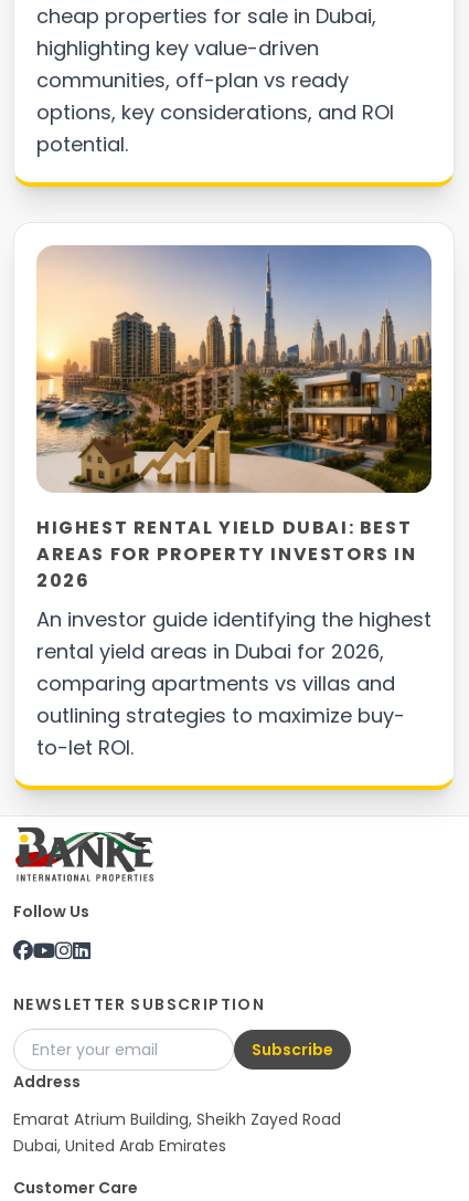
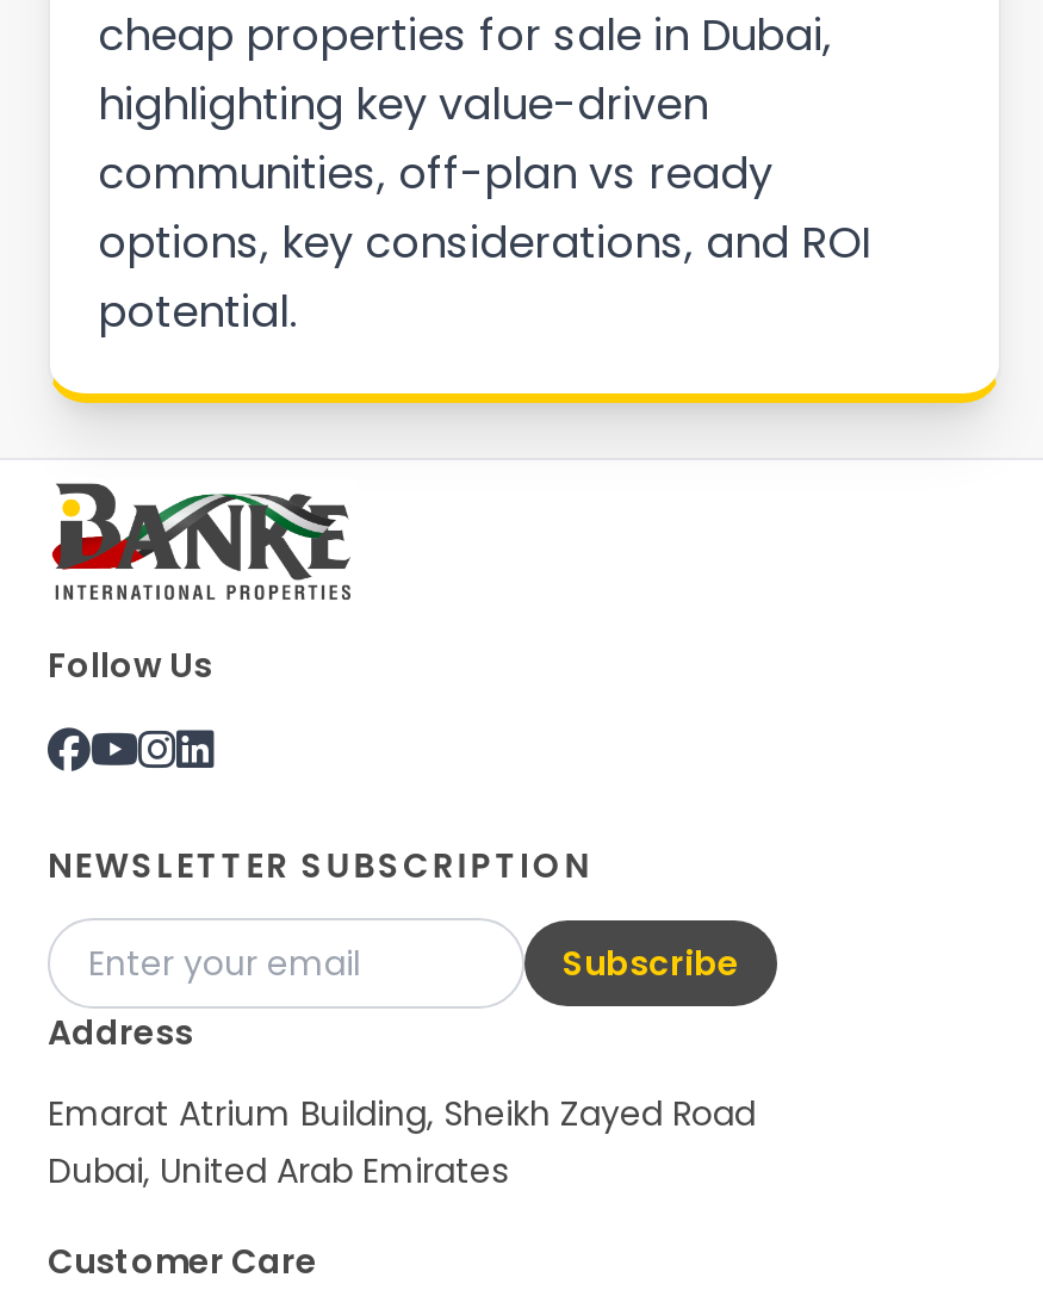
- [image]
- HIGHEST RENTAL YIELD DUBAI: BEST
- AREAS FOR PROPERTY INVESTORS IN
- 2026
- An investor guide identifying the highest
- rental yield areas in Dubai for 2026,
- comparing apartments vs villas and
- outlining strategies to maximize buy-
- to-let ROI.
